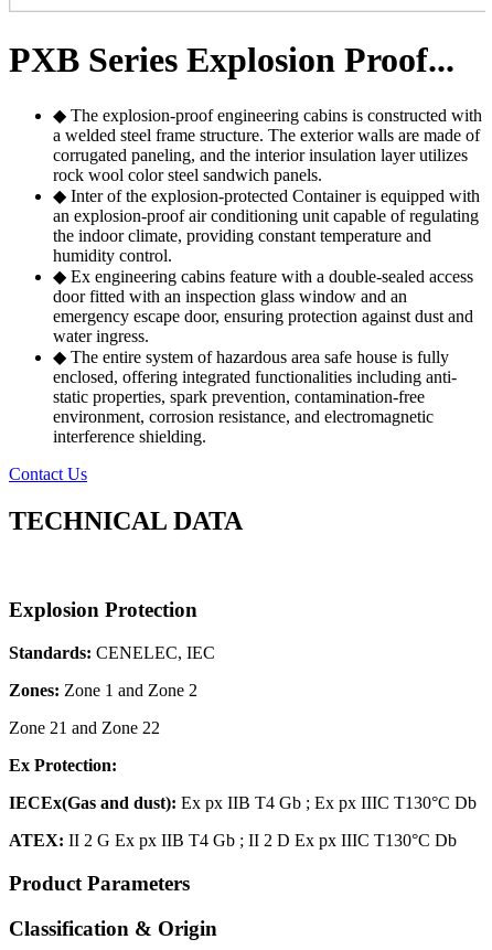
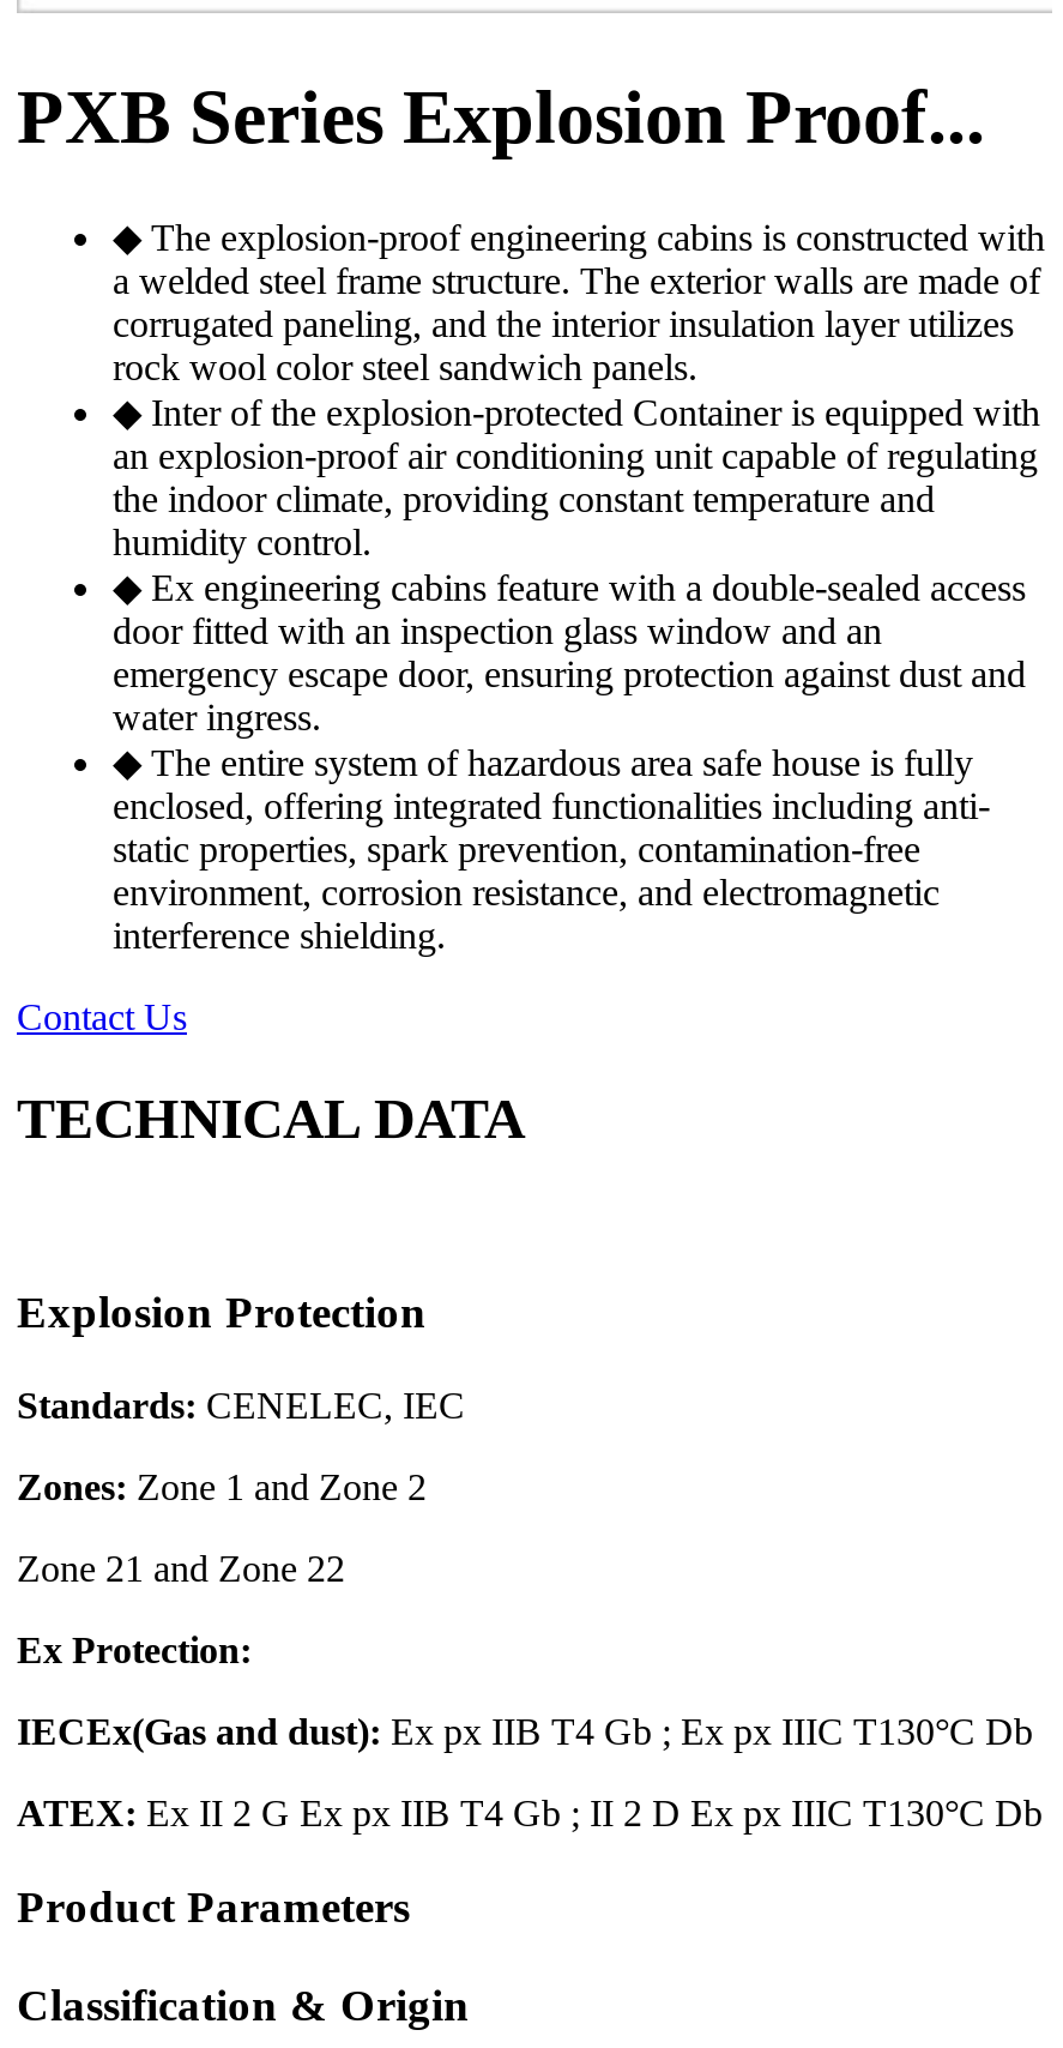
- ATEX: II 2 G Ex px IIB T4 Gb ; II 2 D Ex px IIIC T130°C Db
+ ATEX: Ex II 2 G Ex px IIB T4 Gb ; II 2 D Ex px IIIC T130°C Db
